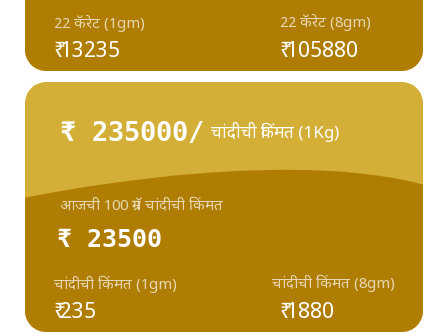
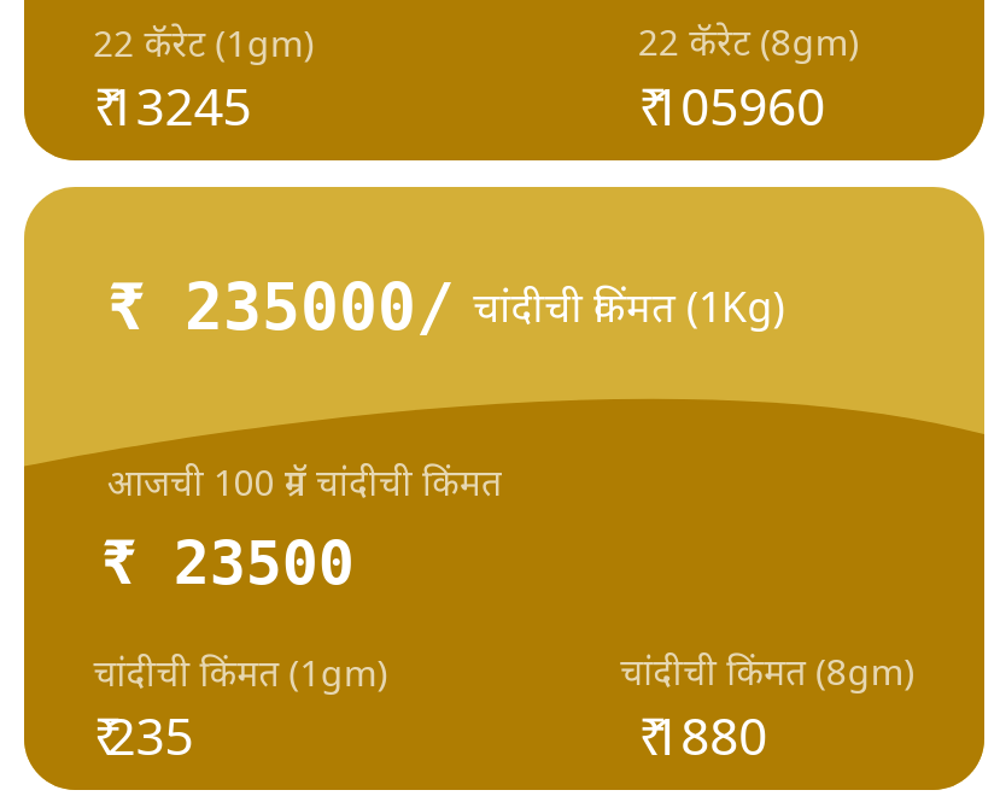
- ₹ 13235
+ ₹ 13245

- ₹ 105880
+ ₹ 105960
